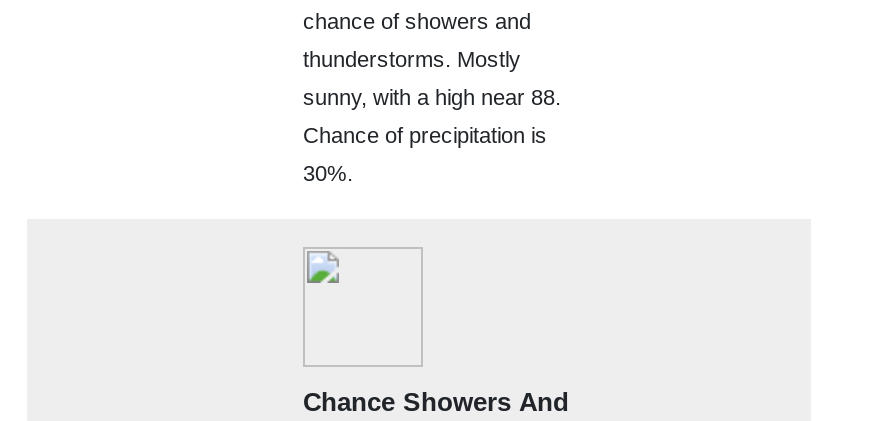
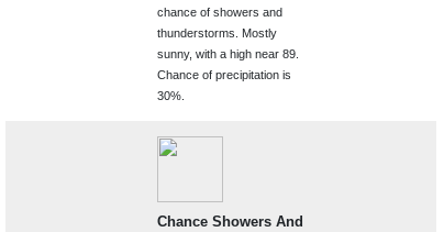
- sunny, with a high near 88.
+ sunny, with a high near 89.
